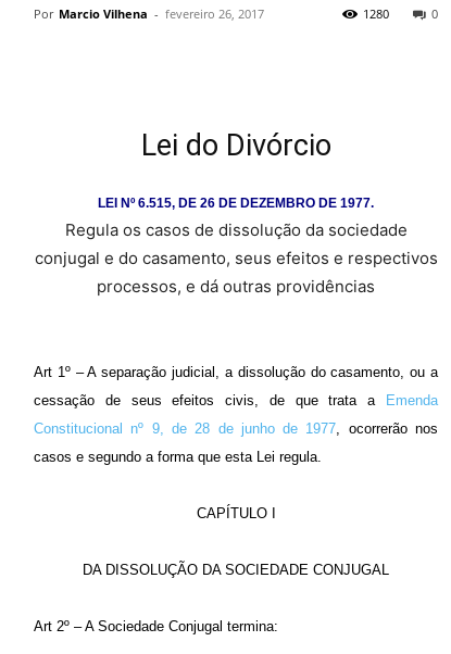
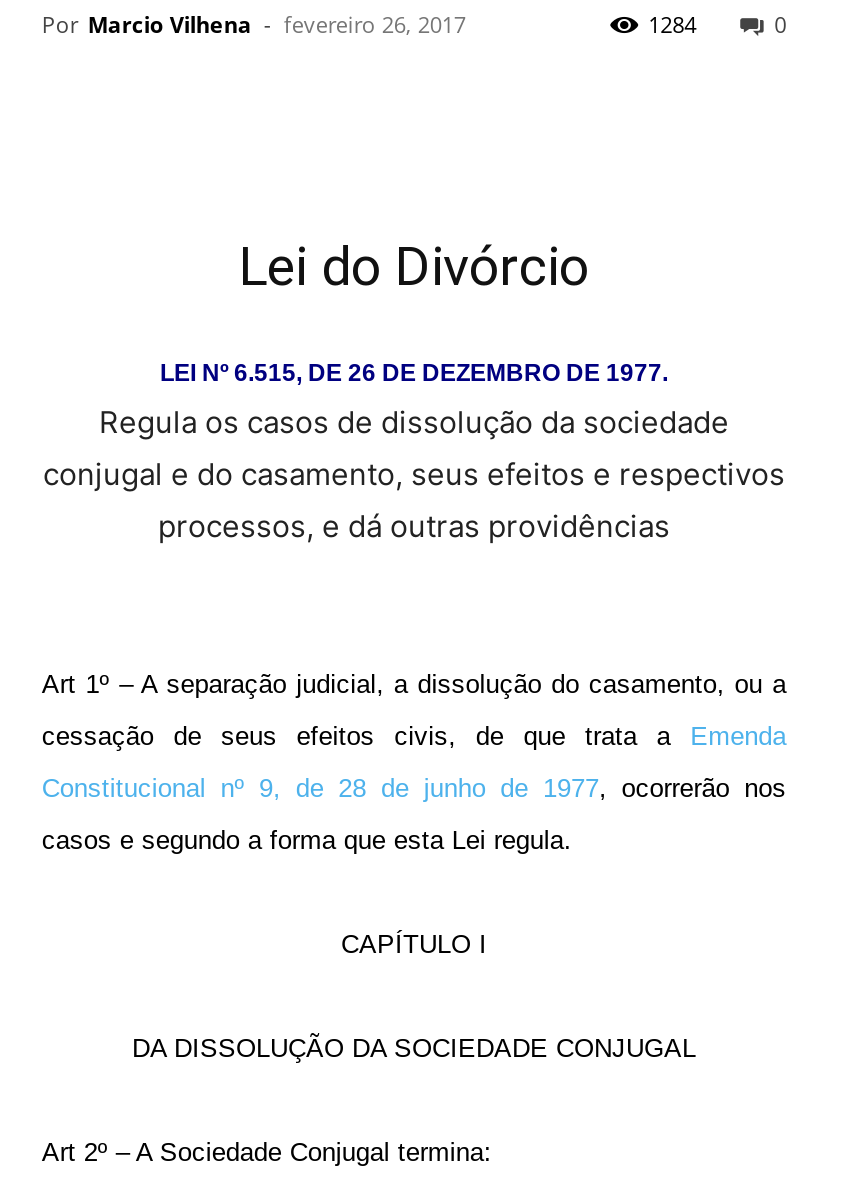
- 1280
+ 1284
